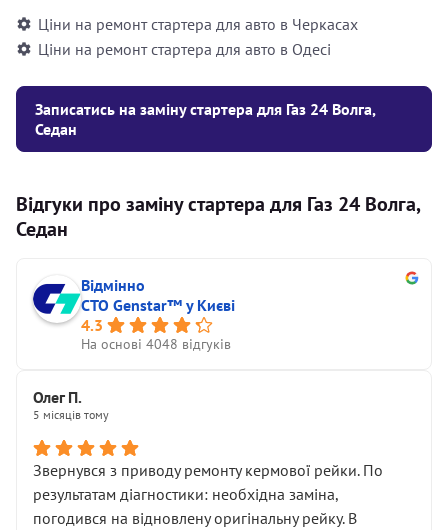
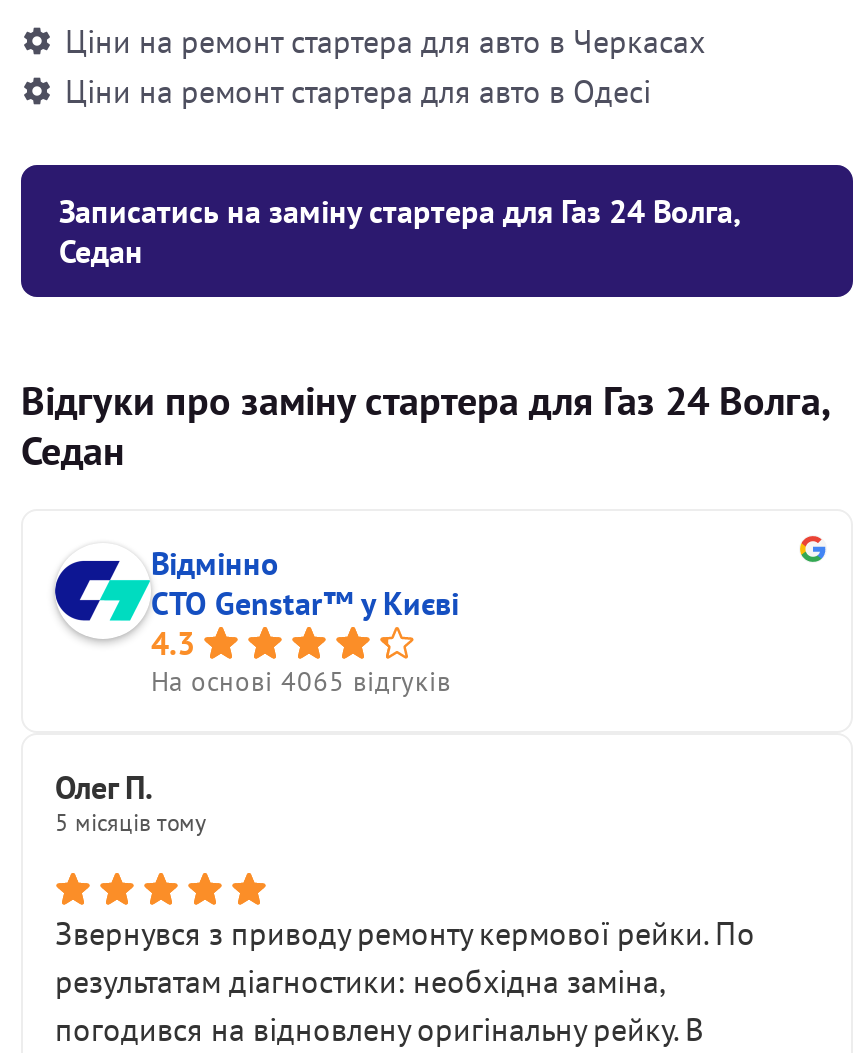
- На основі 4048 відгуків
+ На основі 4065 відгуків
